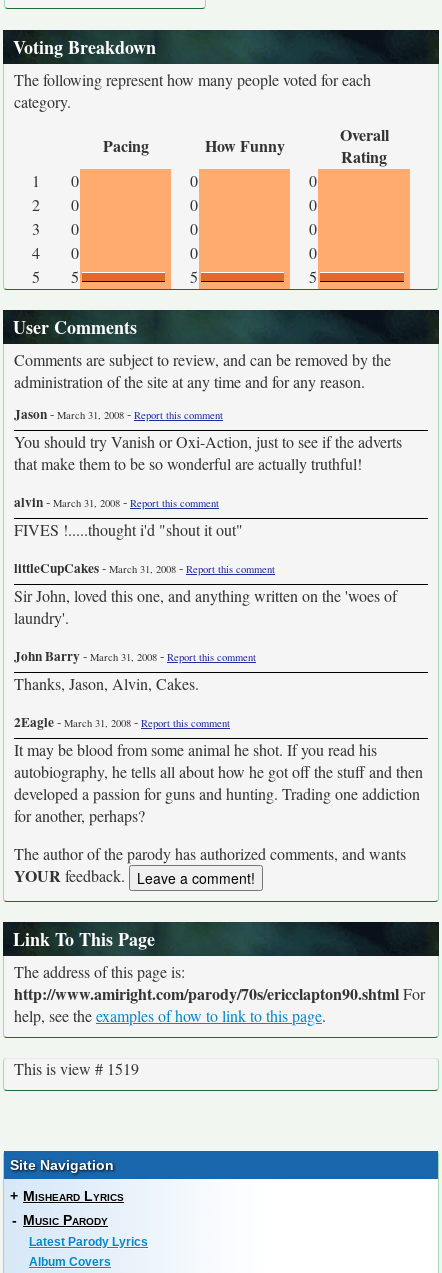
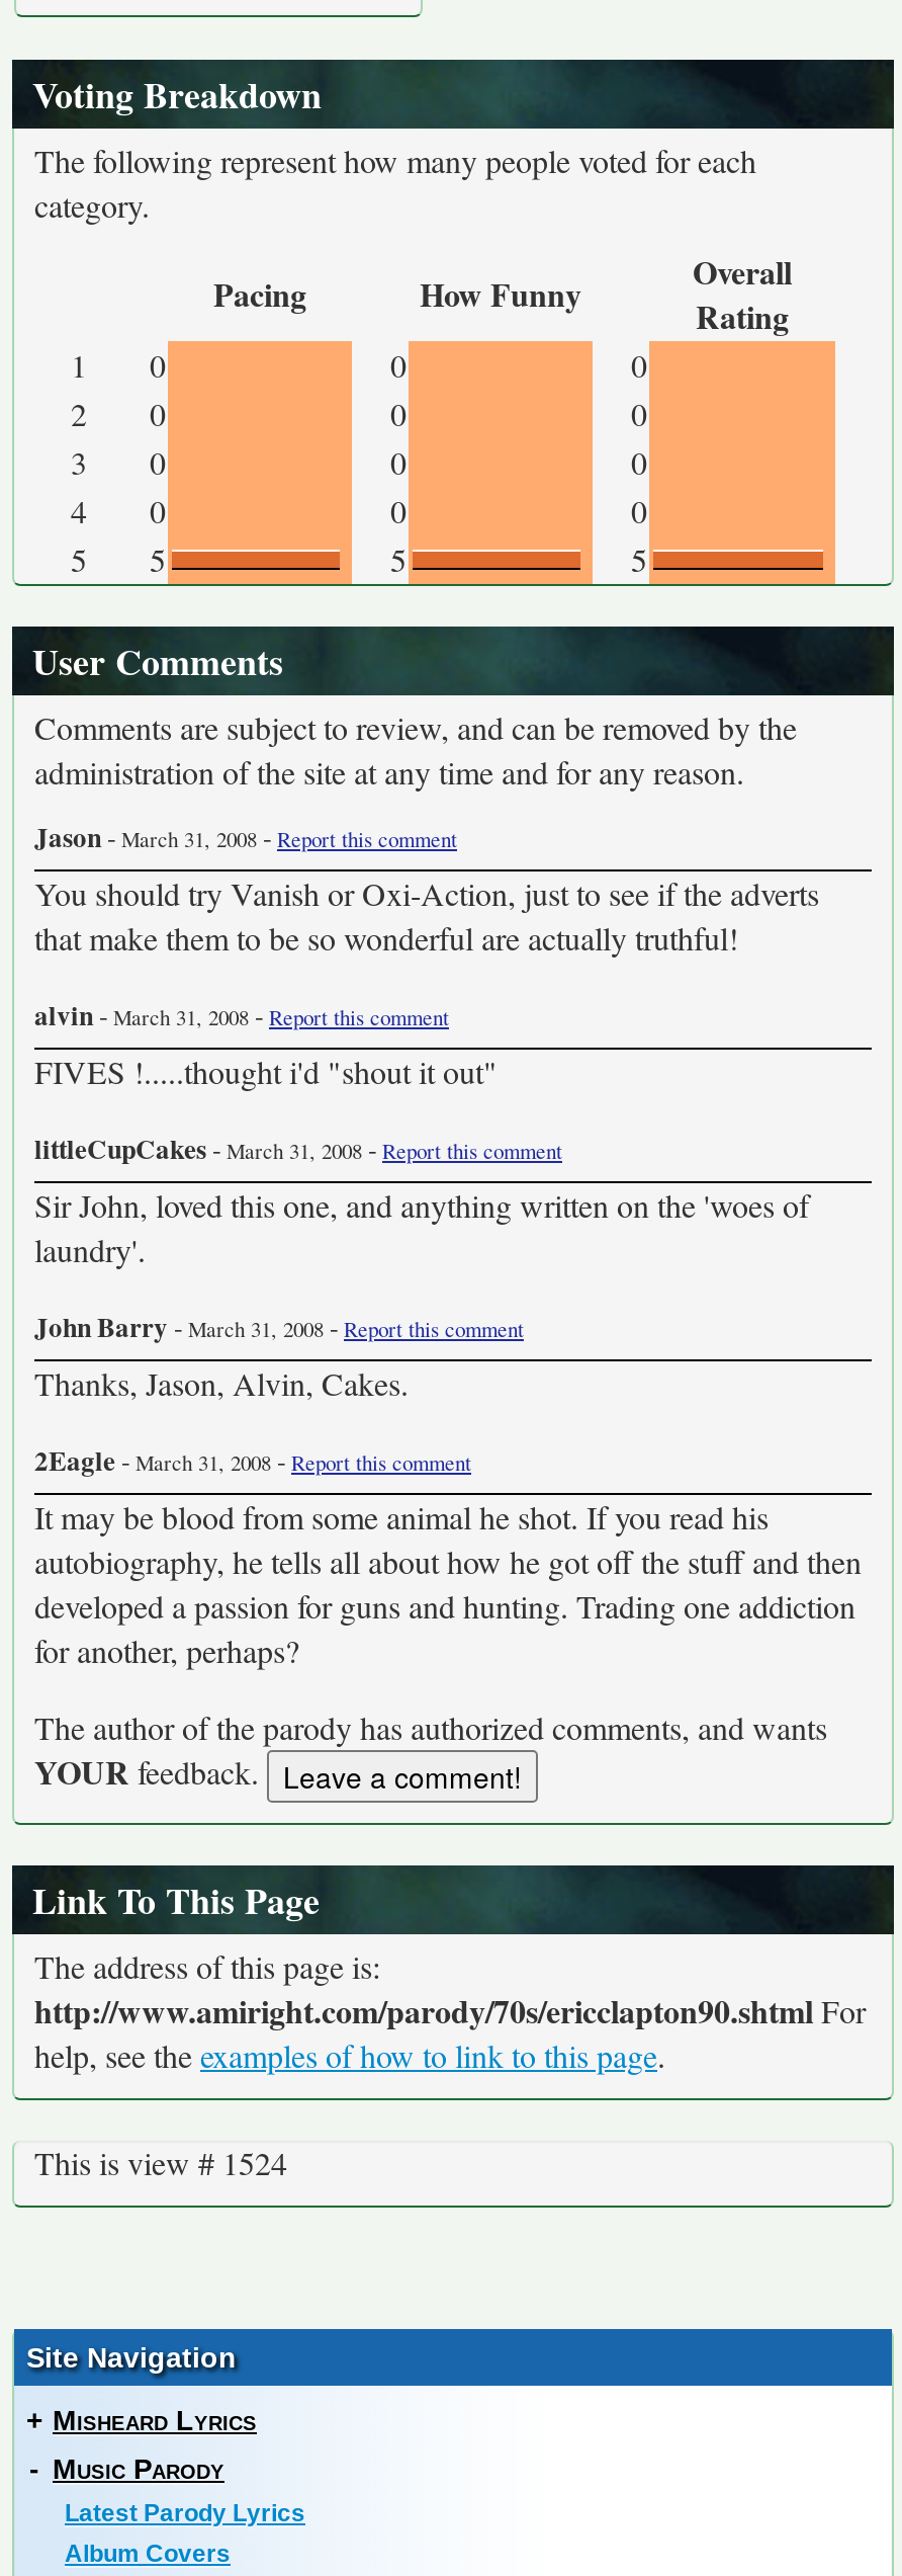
- This is view # 1519
+ This is view # 1524
